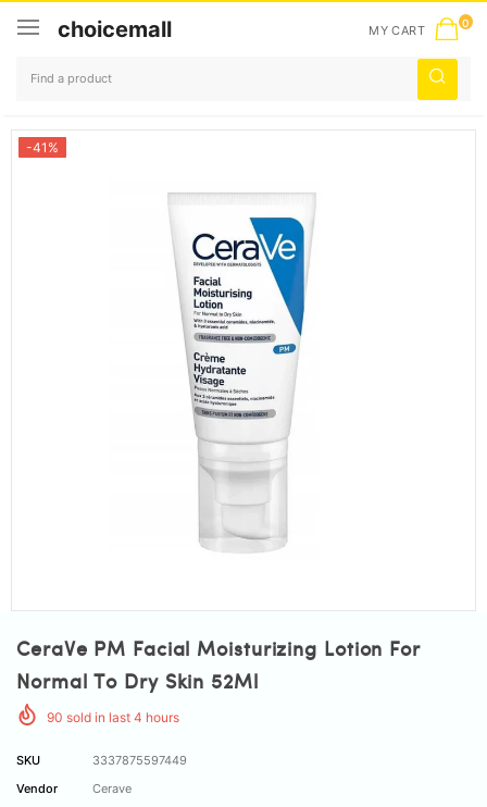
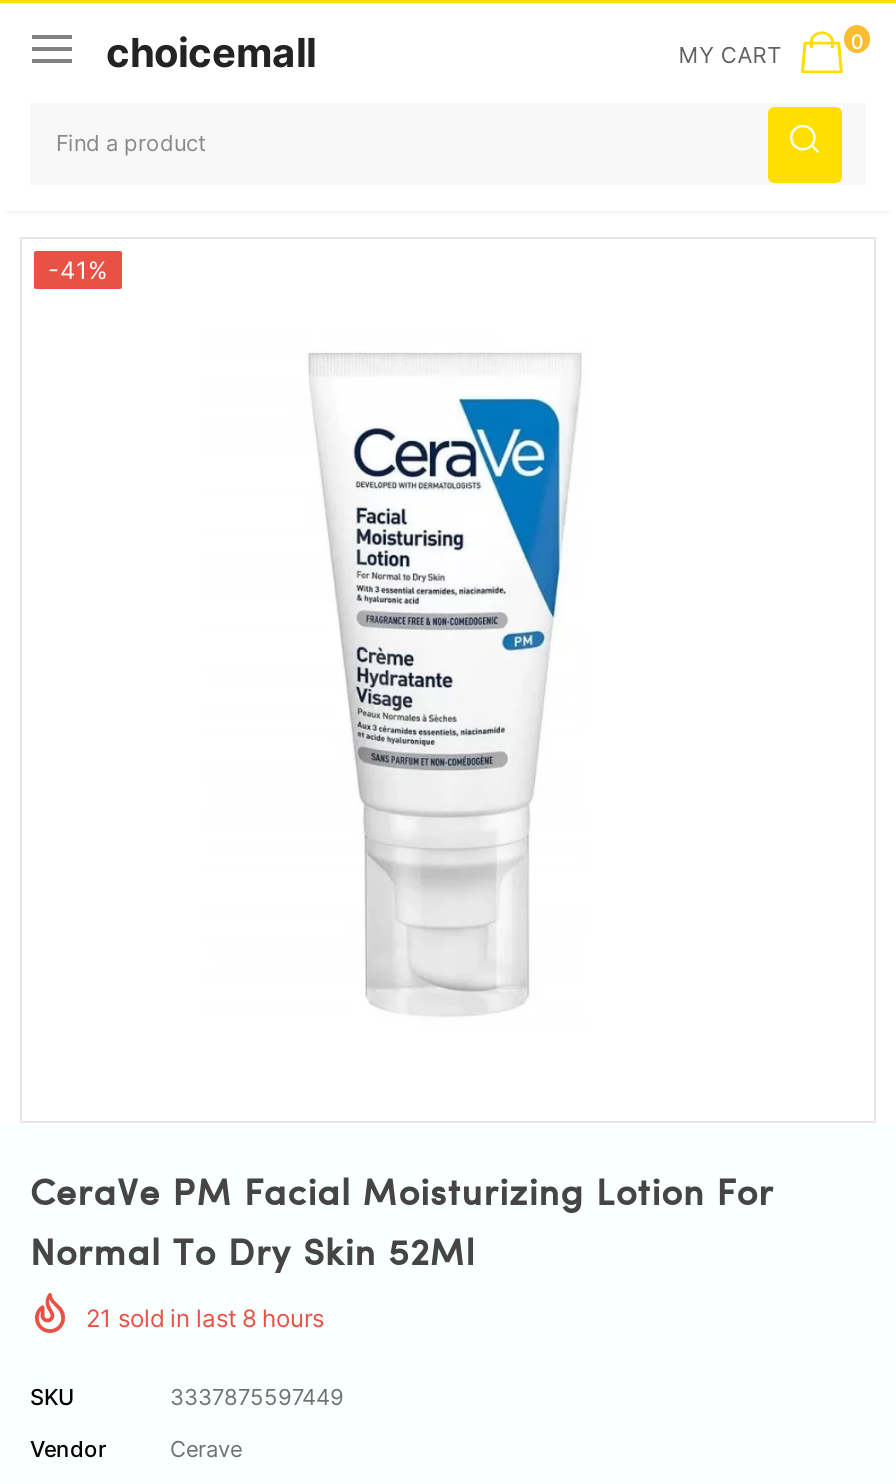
- 90 sold in last 4 hours
+ 21 sold in last 8 hours
